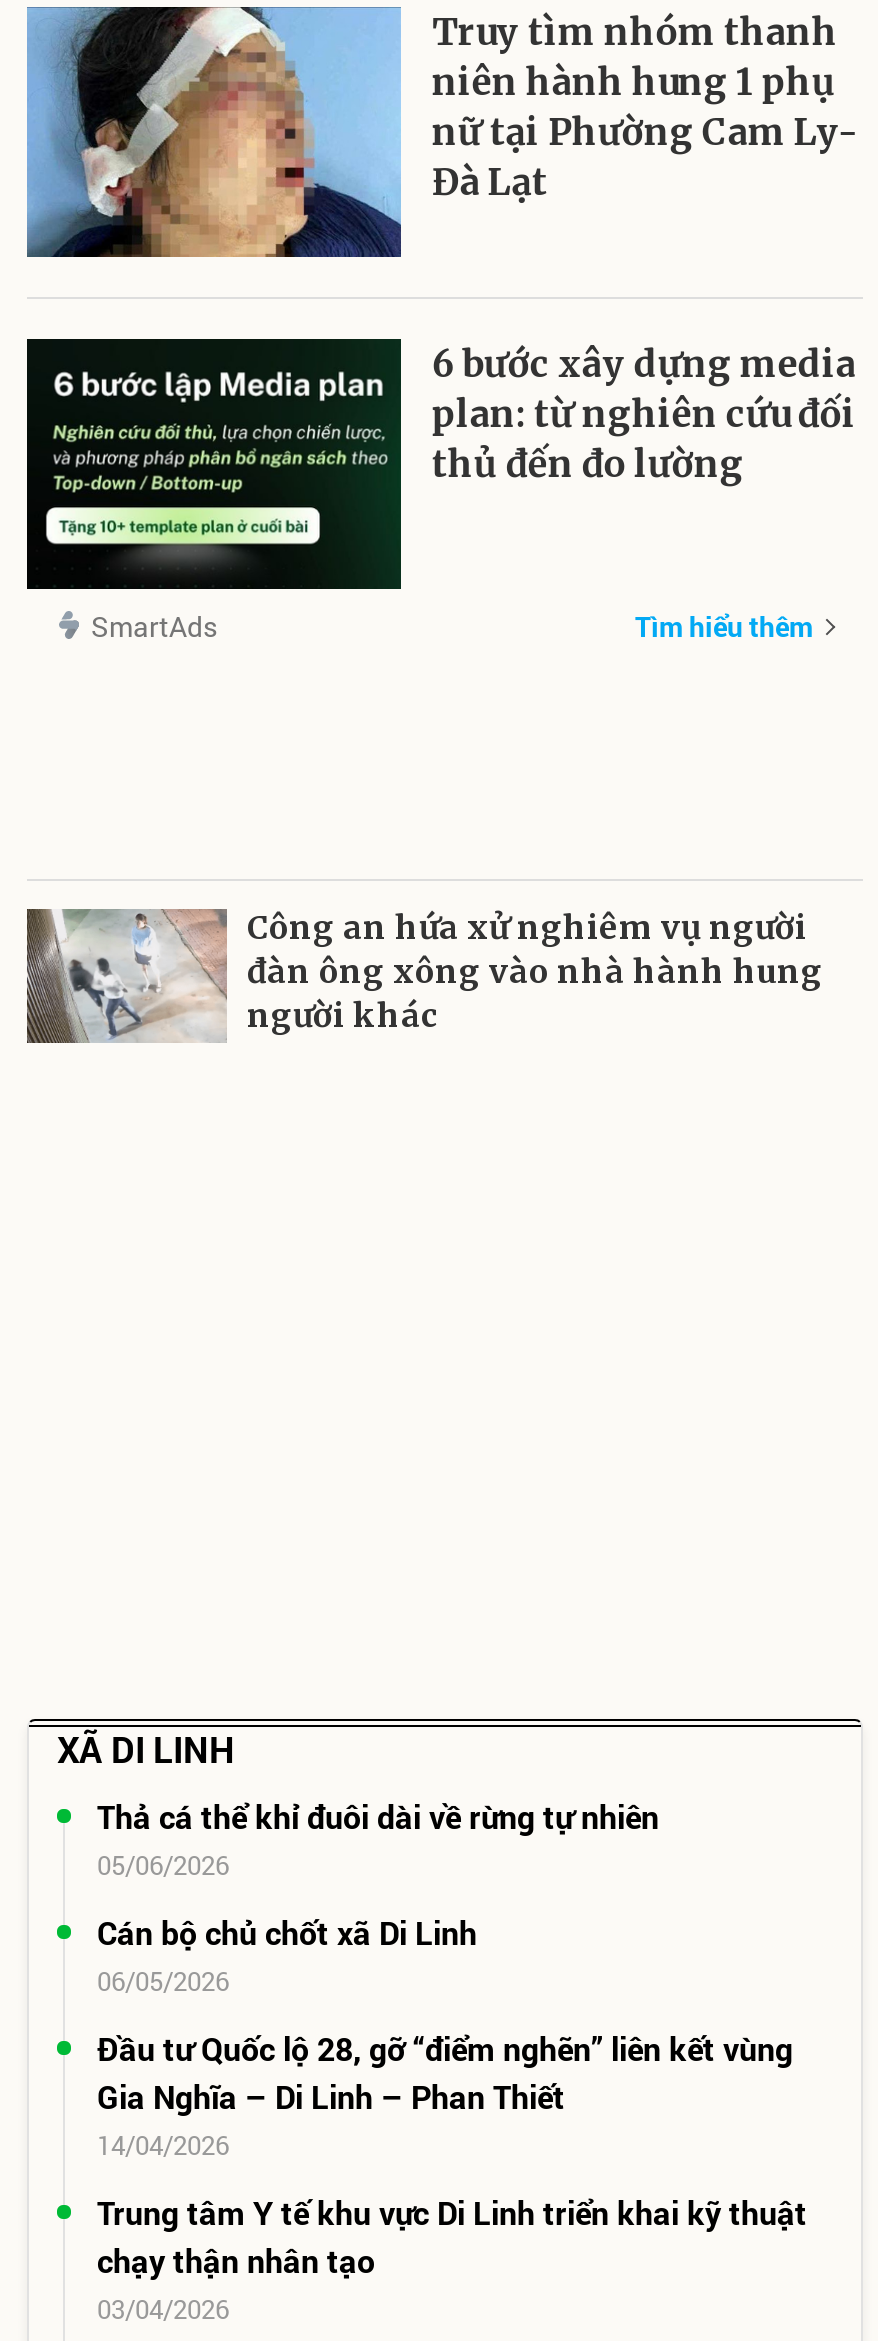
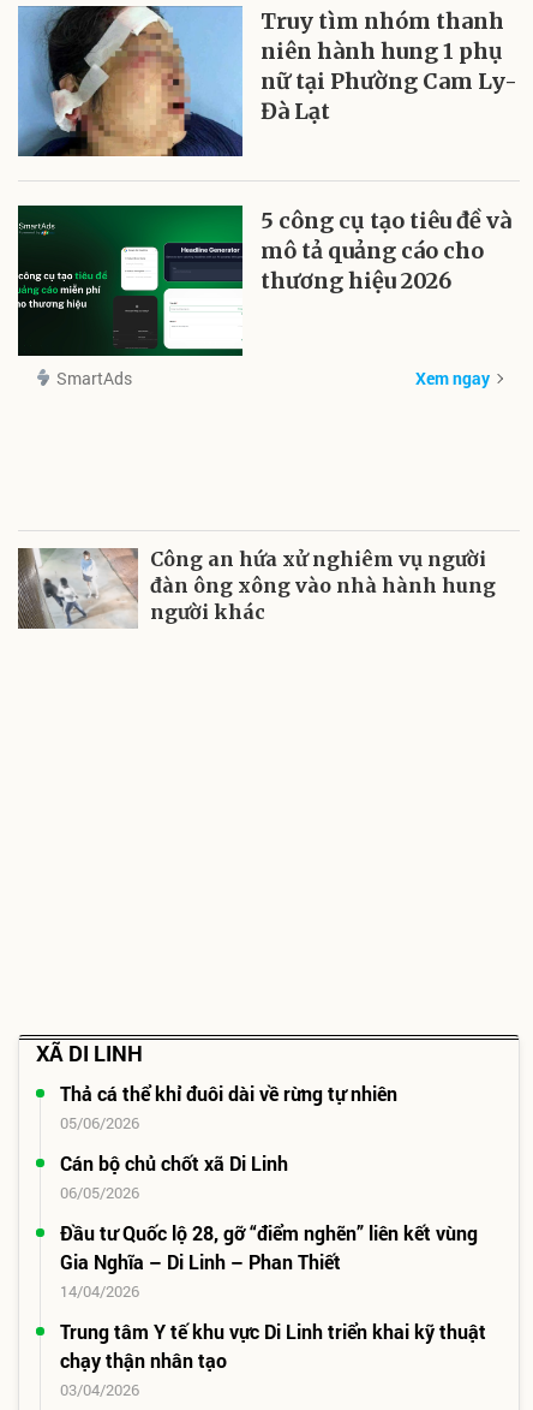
- [image]
- 6 bước xây dựng media
- plan: từ nghiên cứu đối
- thủ đến đo lường
+ [image]
+ 5 công cụ tạo tiêu đề và
+ mô tả quảng cáo cho
+ thương hiệu 2026

- Tìm hiểu thêm
+ Xem ngay
